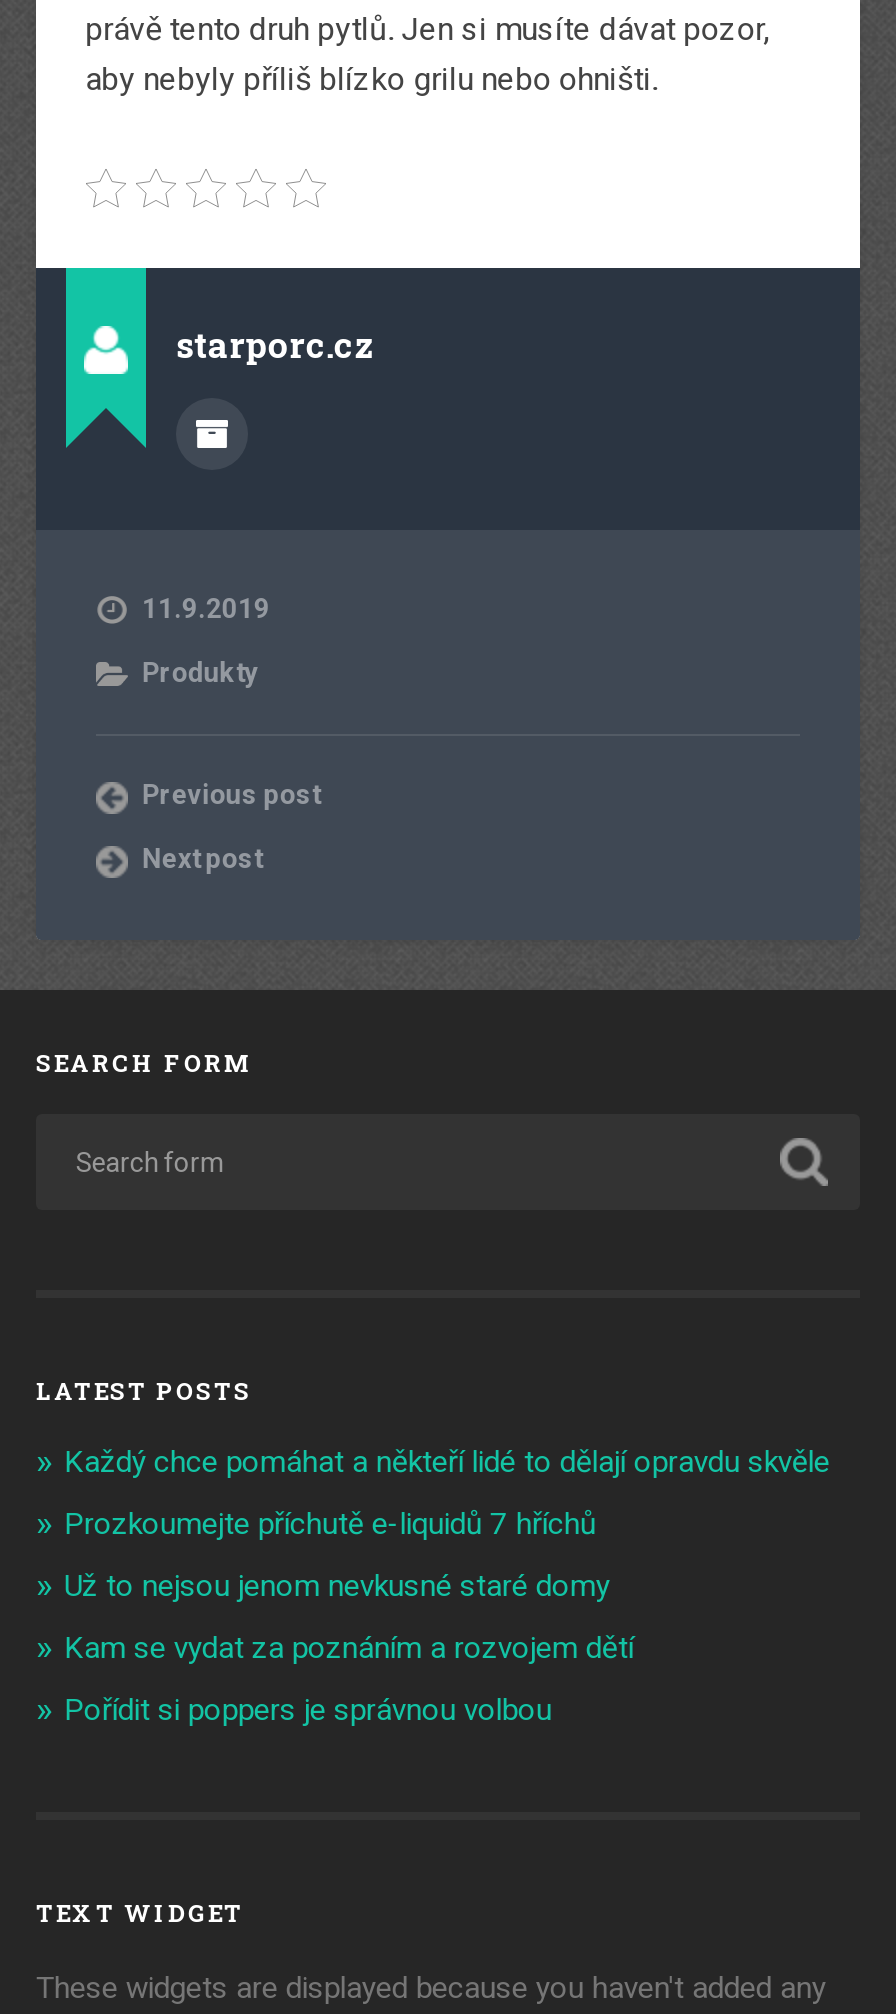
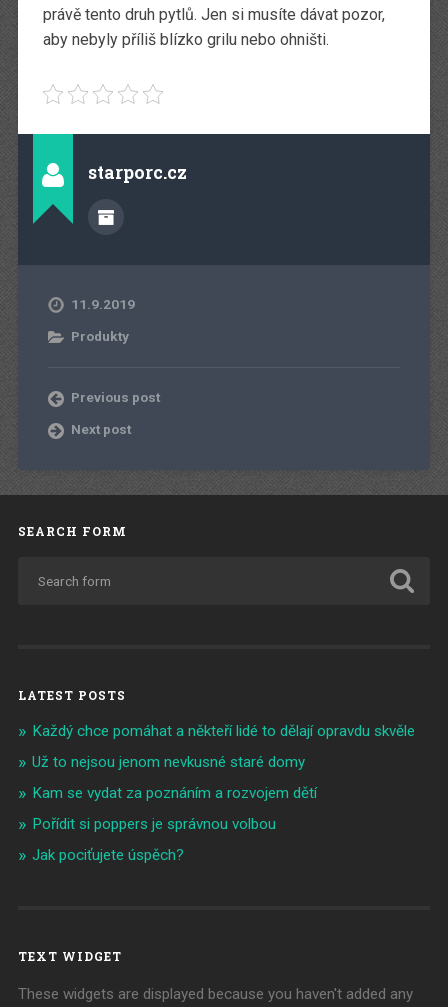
- Prozkoumejte příchutě e-liquidů 7 hříchů

moved up: Už to nejsou jenom nevkusné staré domy | Kam se vydat za poznáním a rozvojem dětí | Pořídit si poppers je správnou volbou

+ Jak pociťujete úspěch?
